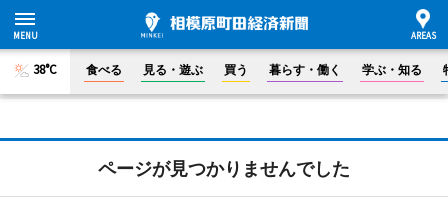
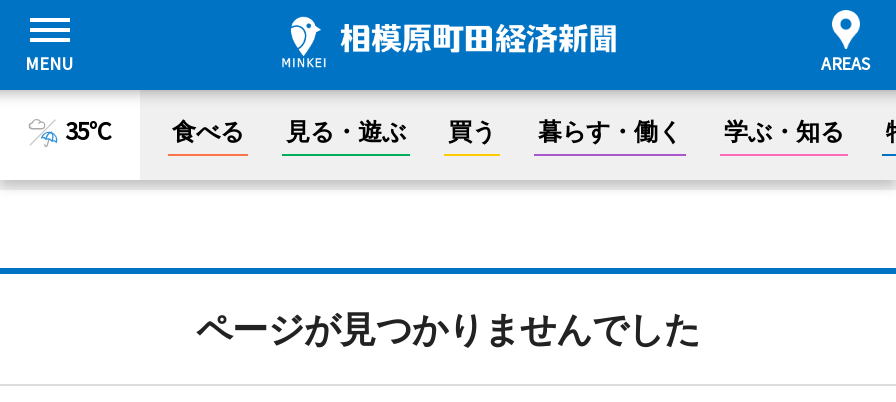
- 38°C
+ 35°C
